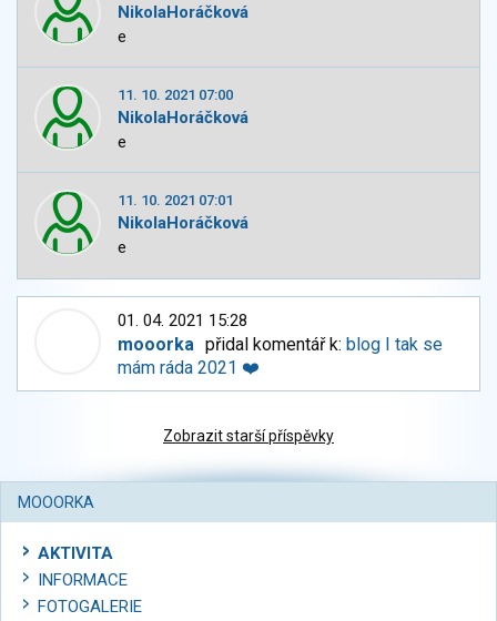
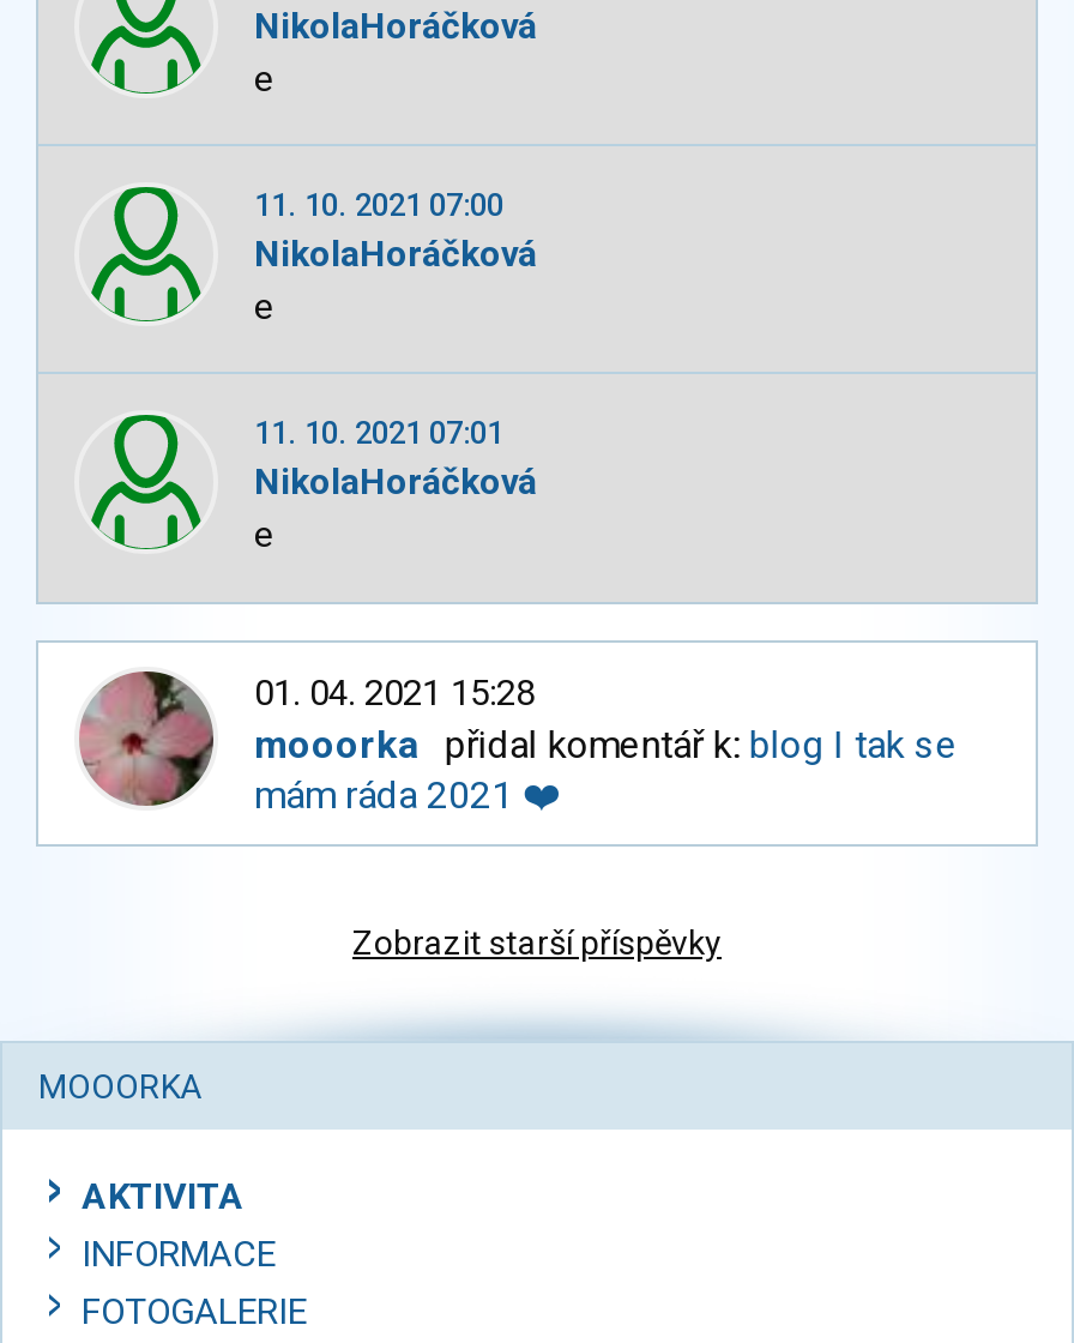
+ [image]
